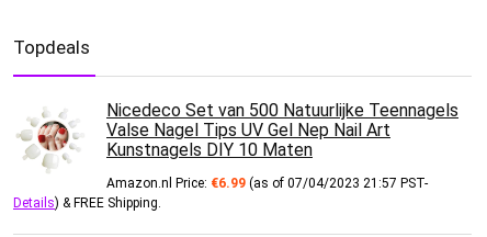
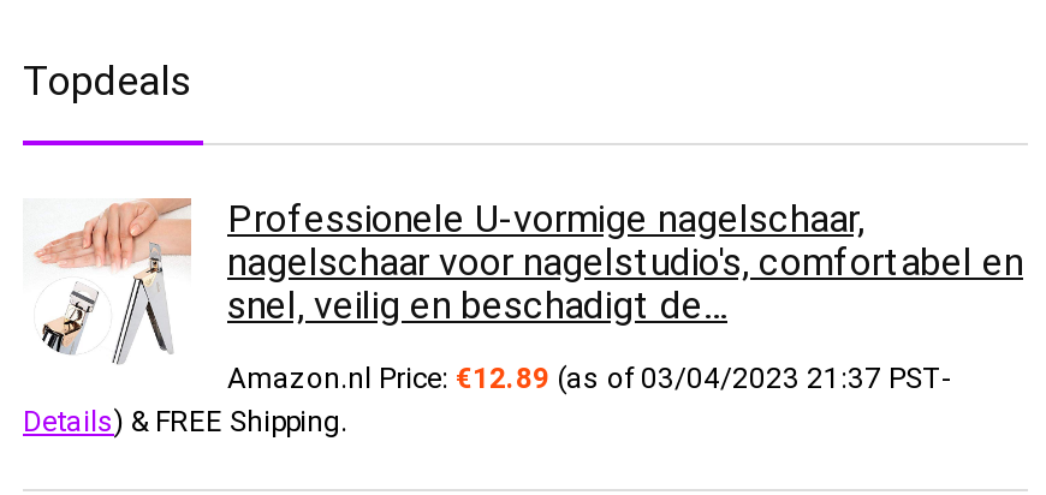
- [image]
- Nicedeco Set van 500 Natuurlijke Teennagels
- Valse Nagel Tips UV Gel Nep Nail Art
- Kunstnagels DIY 10 Maten
+ [image]
+ Professionele U-vormige nagelschaar,
+ nagelschaar voor nagelstudio's, comfortabel en
+ snel, veilig en beschadigt de…

- Amazon.nl Price: €6.99 (as of 07/04/2023 21:57 PST-
+ Amazon.nl Price: €12.89 (as of 03/04/2023 21:37 PST-
